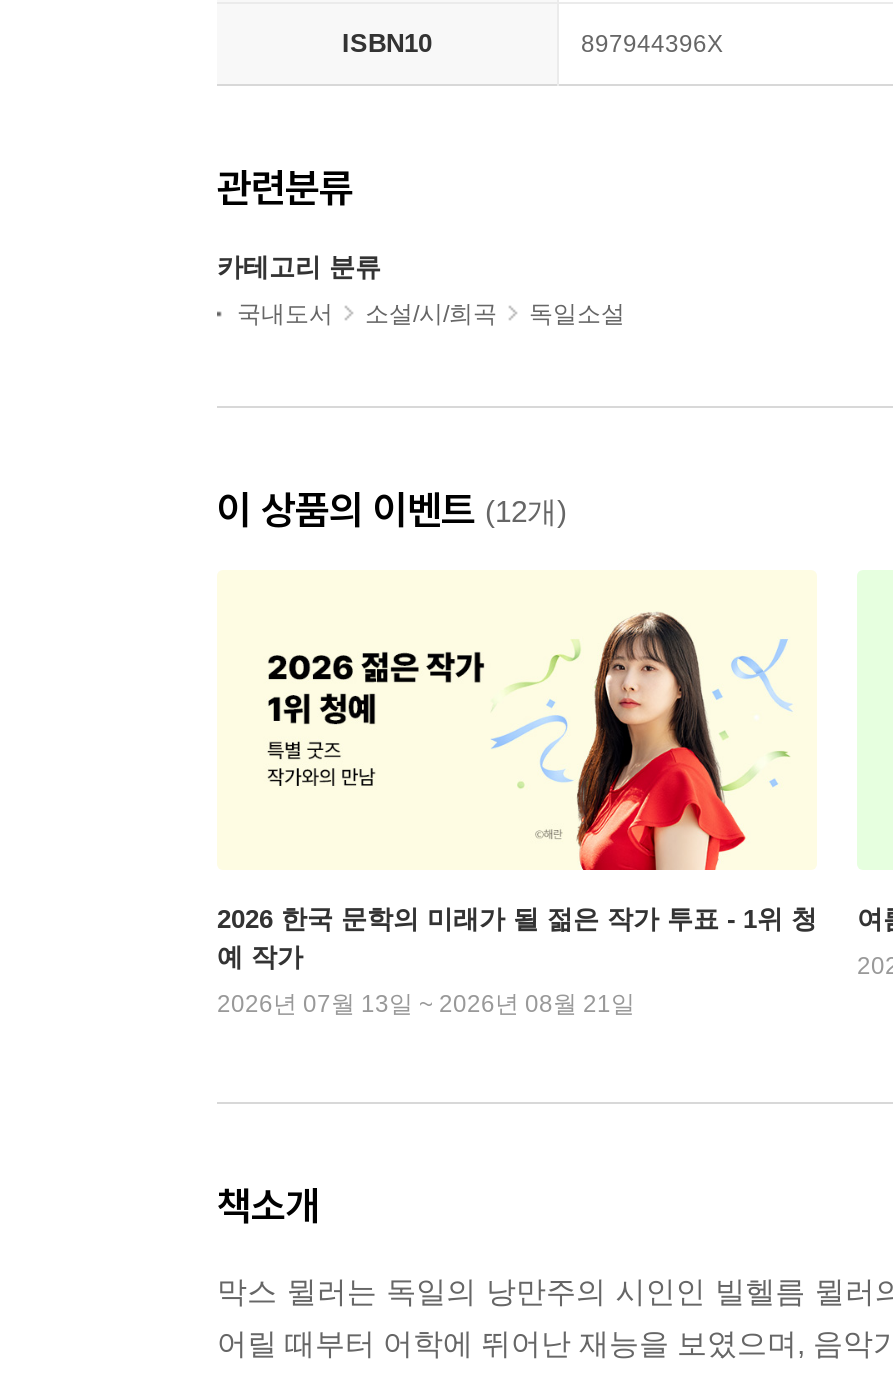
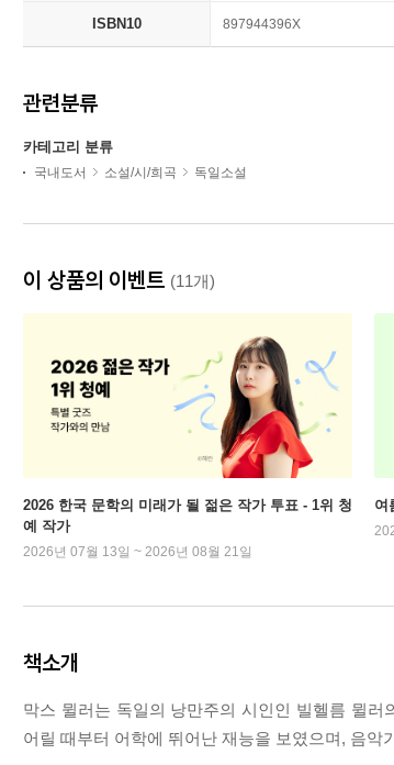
- 이 상품의 이벤트 (12개)
+ 이 상품의 이벤트 (11개)
